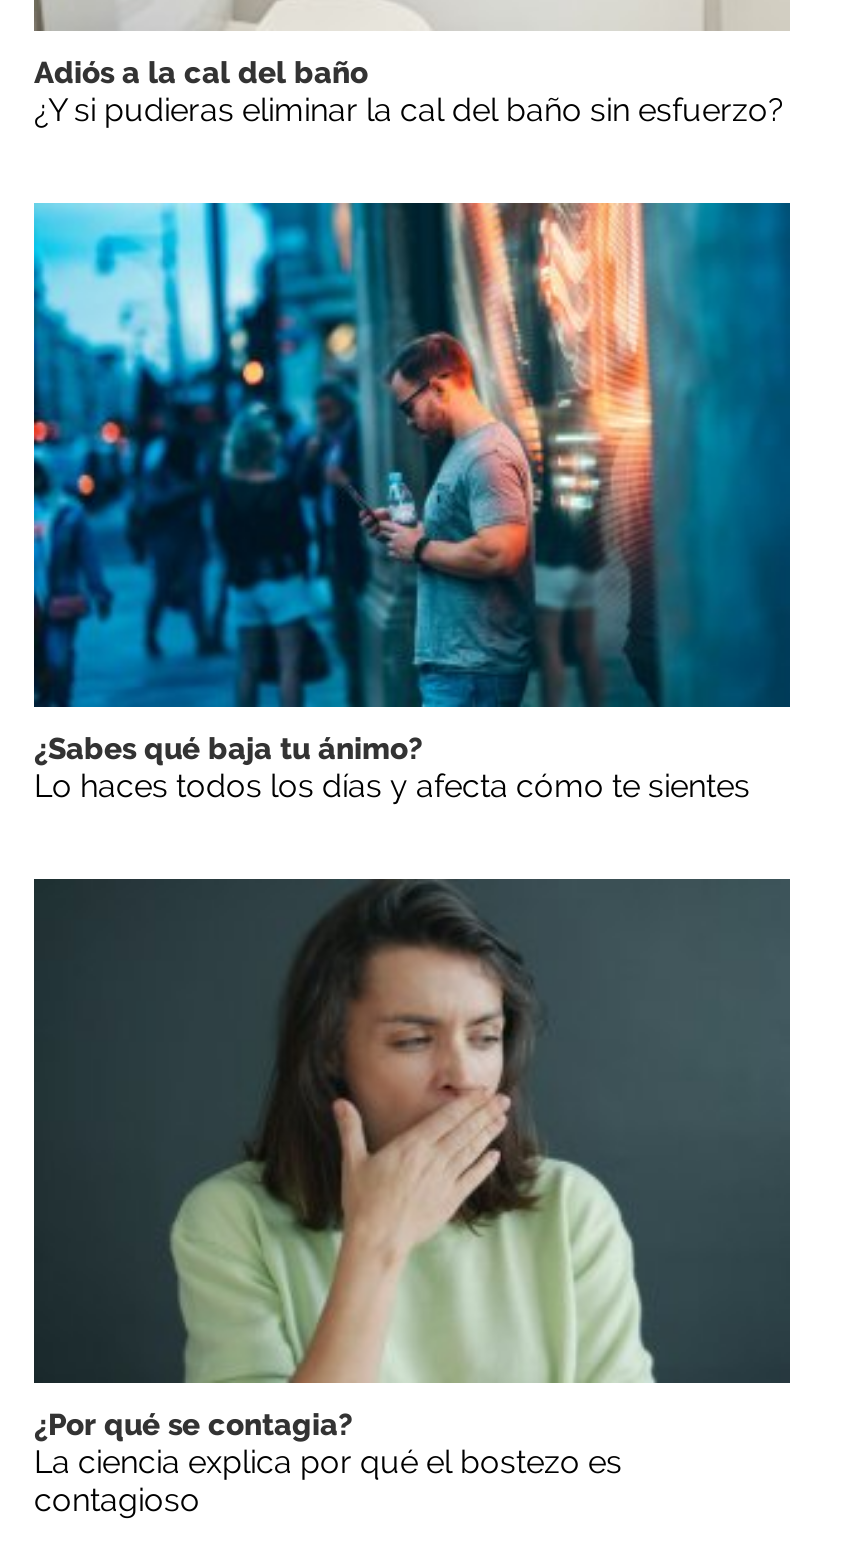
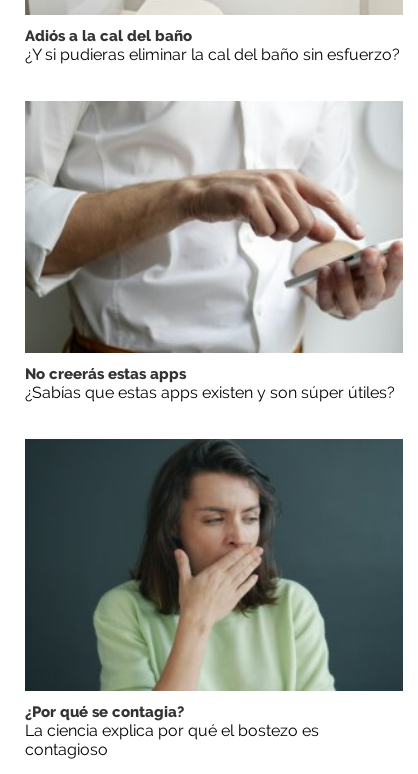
- [image]
- ¿Sabes qué baja tu ánimo?
- Lo haces todos los días y afecta cómo te sientes
+ [image]
+ No creerás estas apps
+ ¿Sabías que estas apps existen y son súper útiles?
